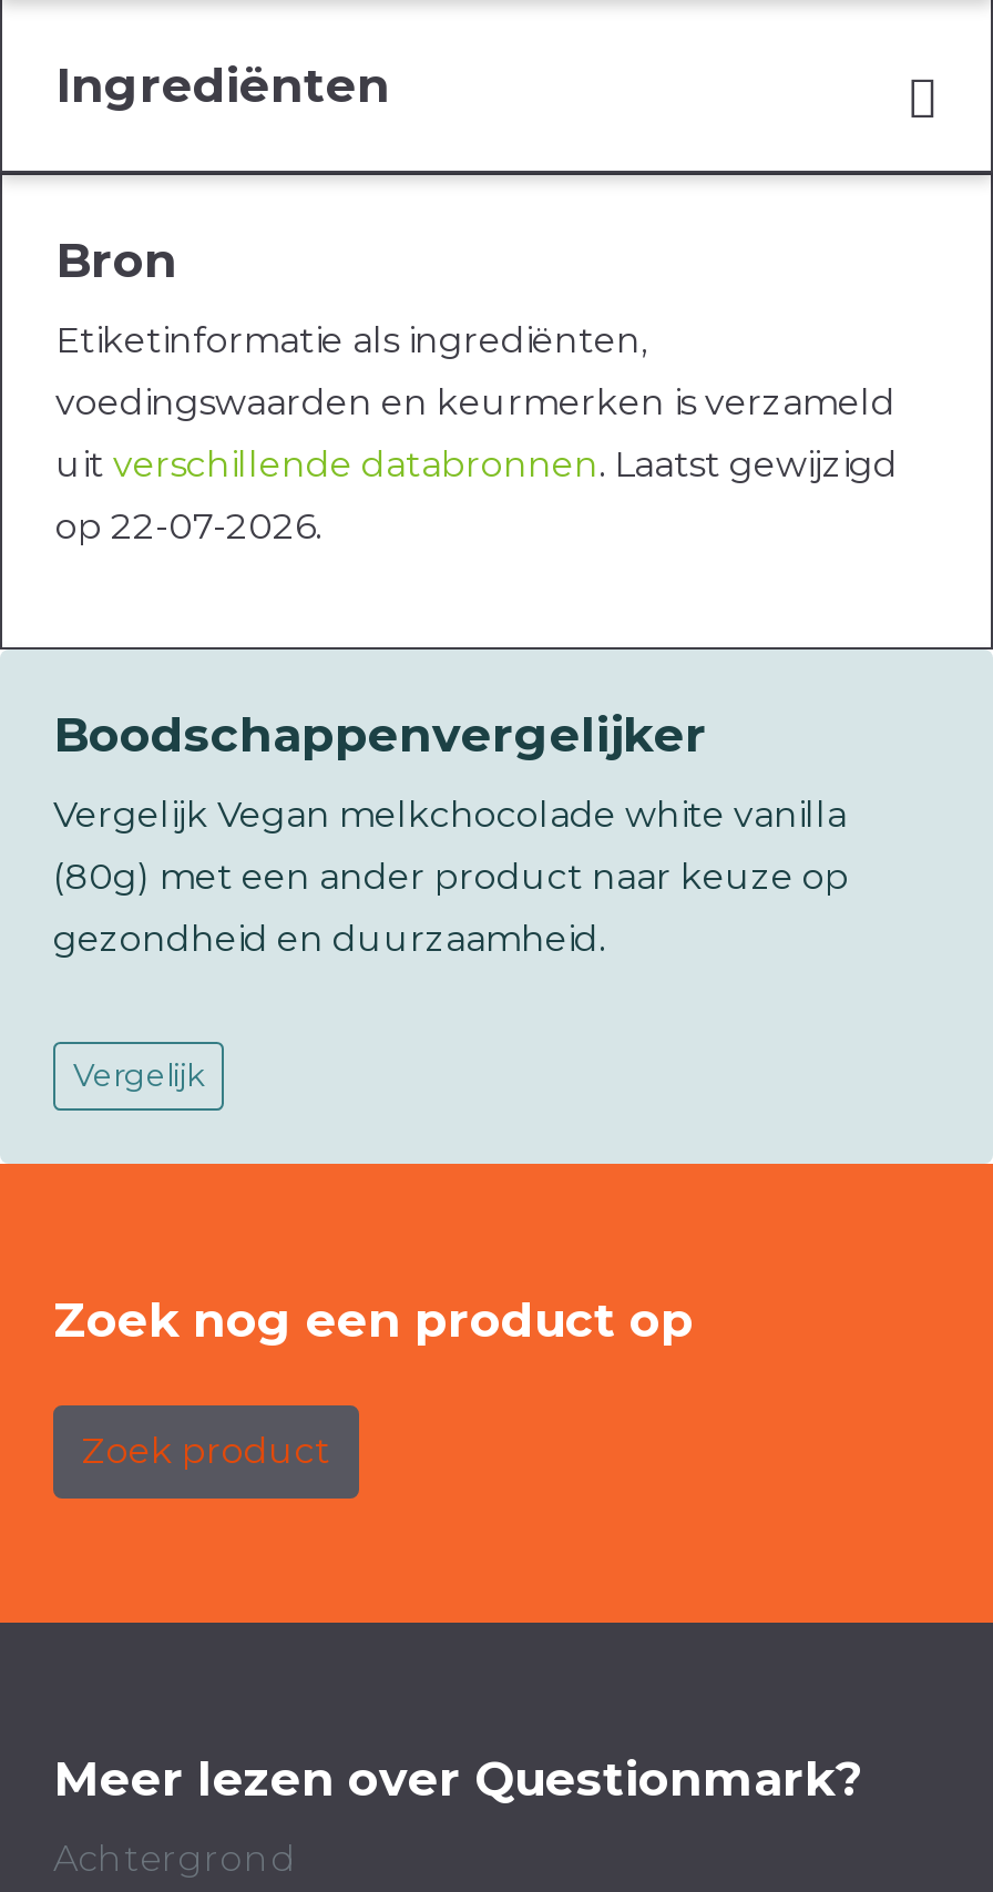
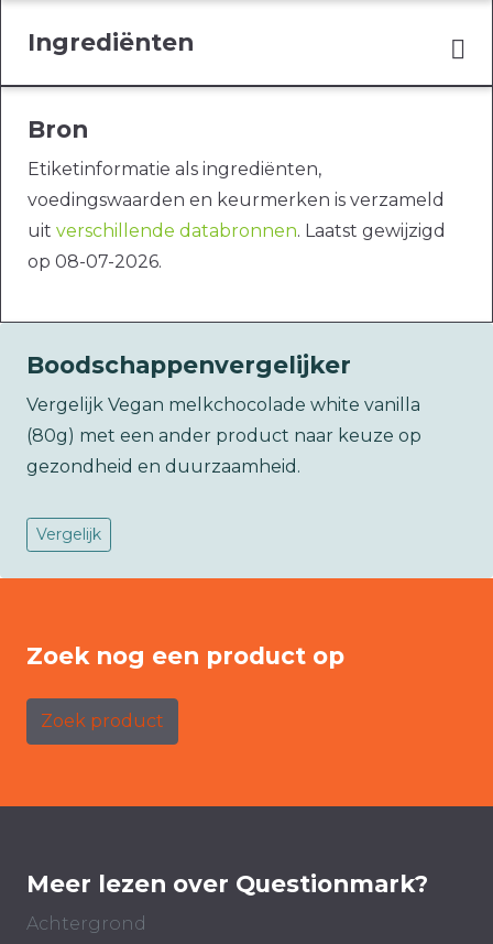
- op 22-07-2026.
+ op 08-07-2026.
